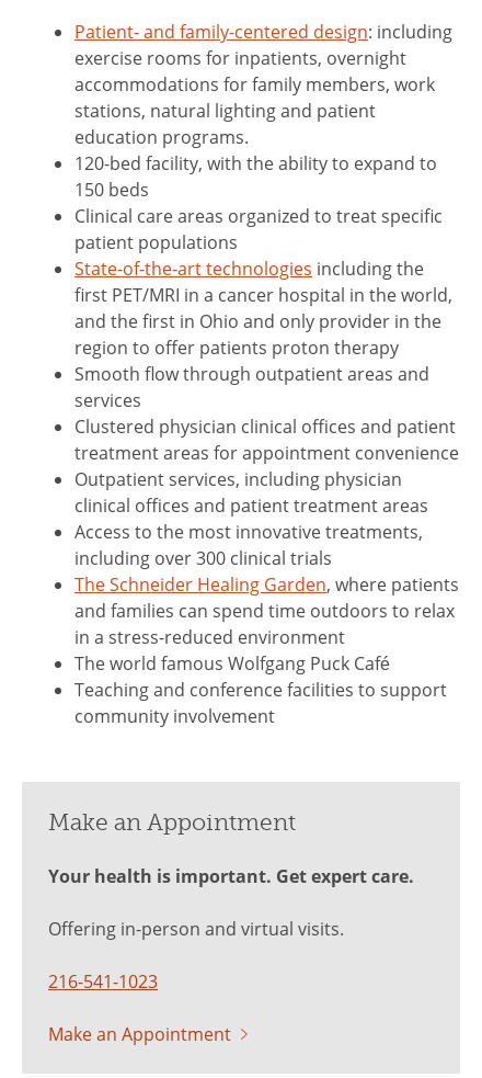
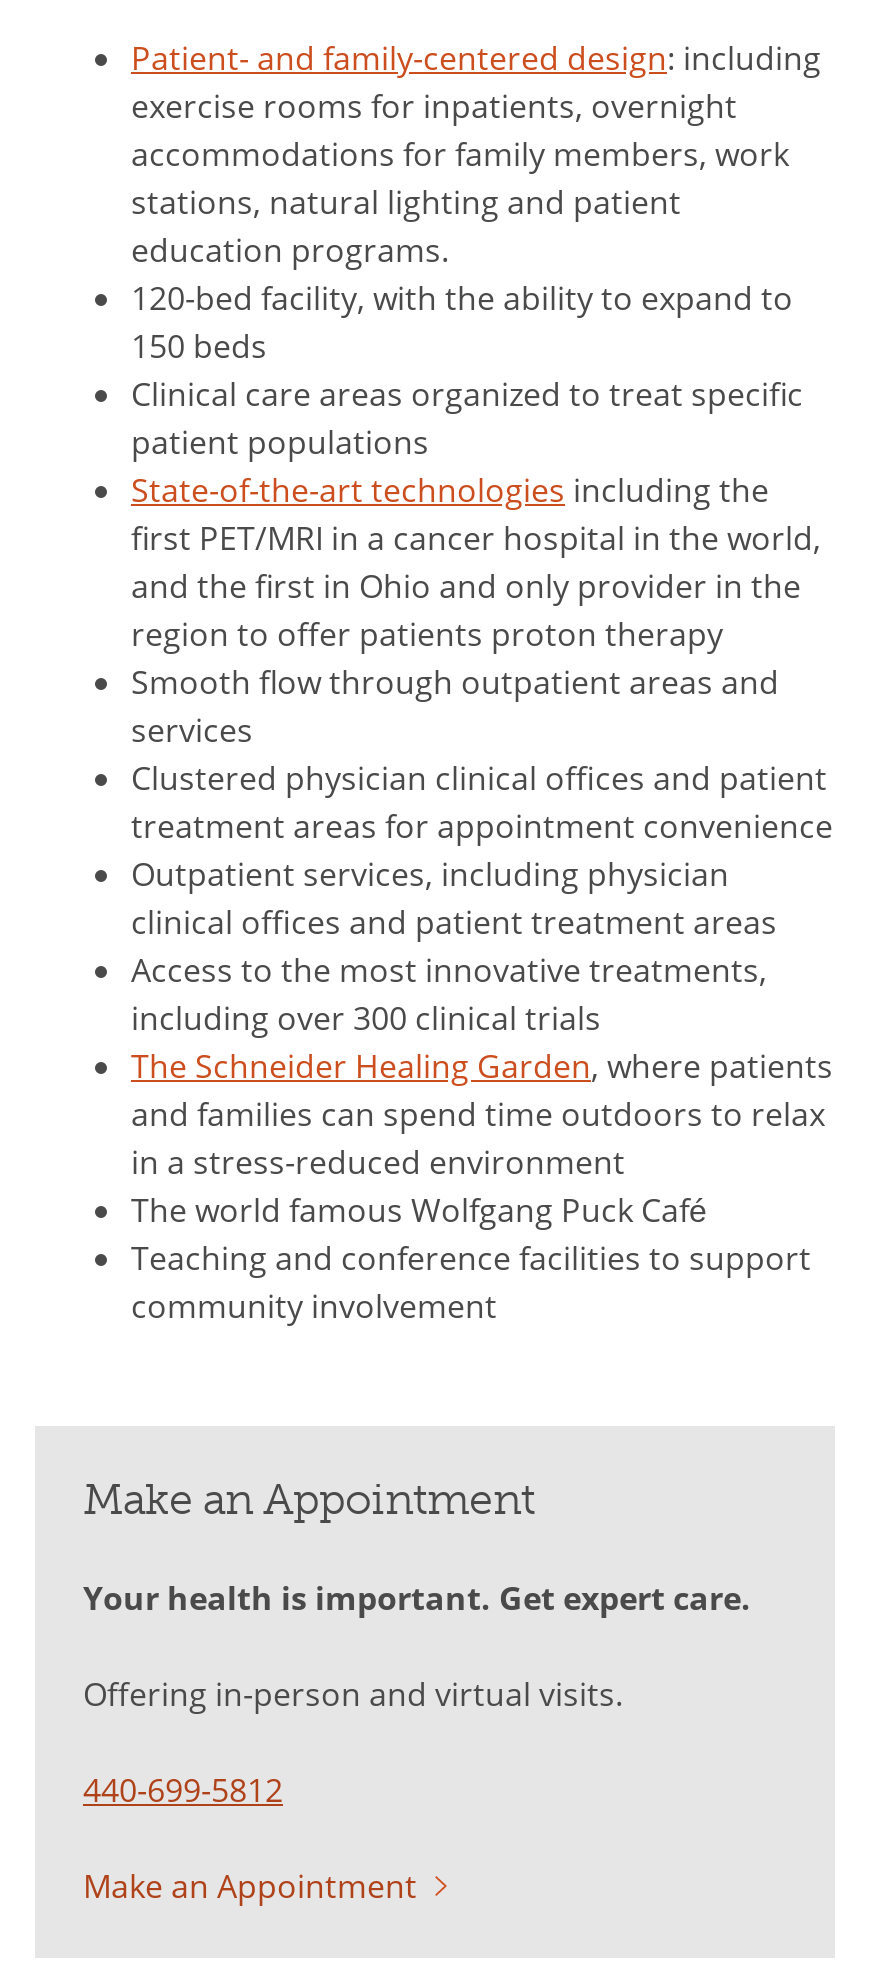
- 216-541-1023
+ 440-699-5812
